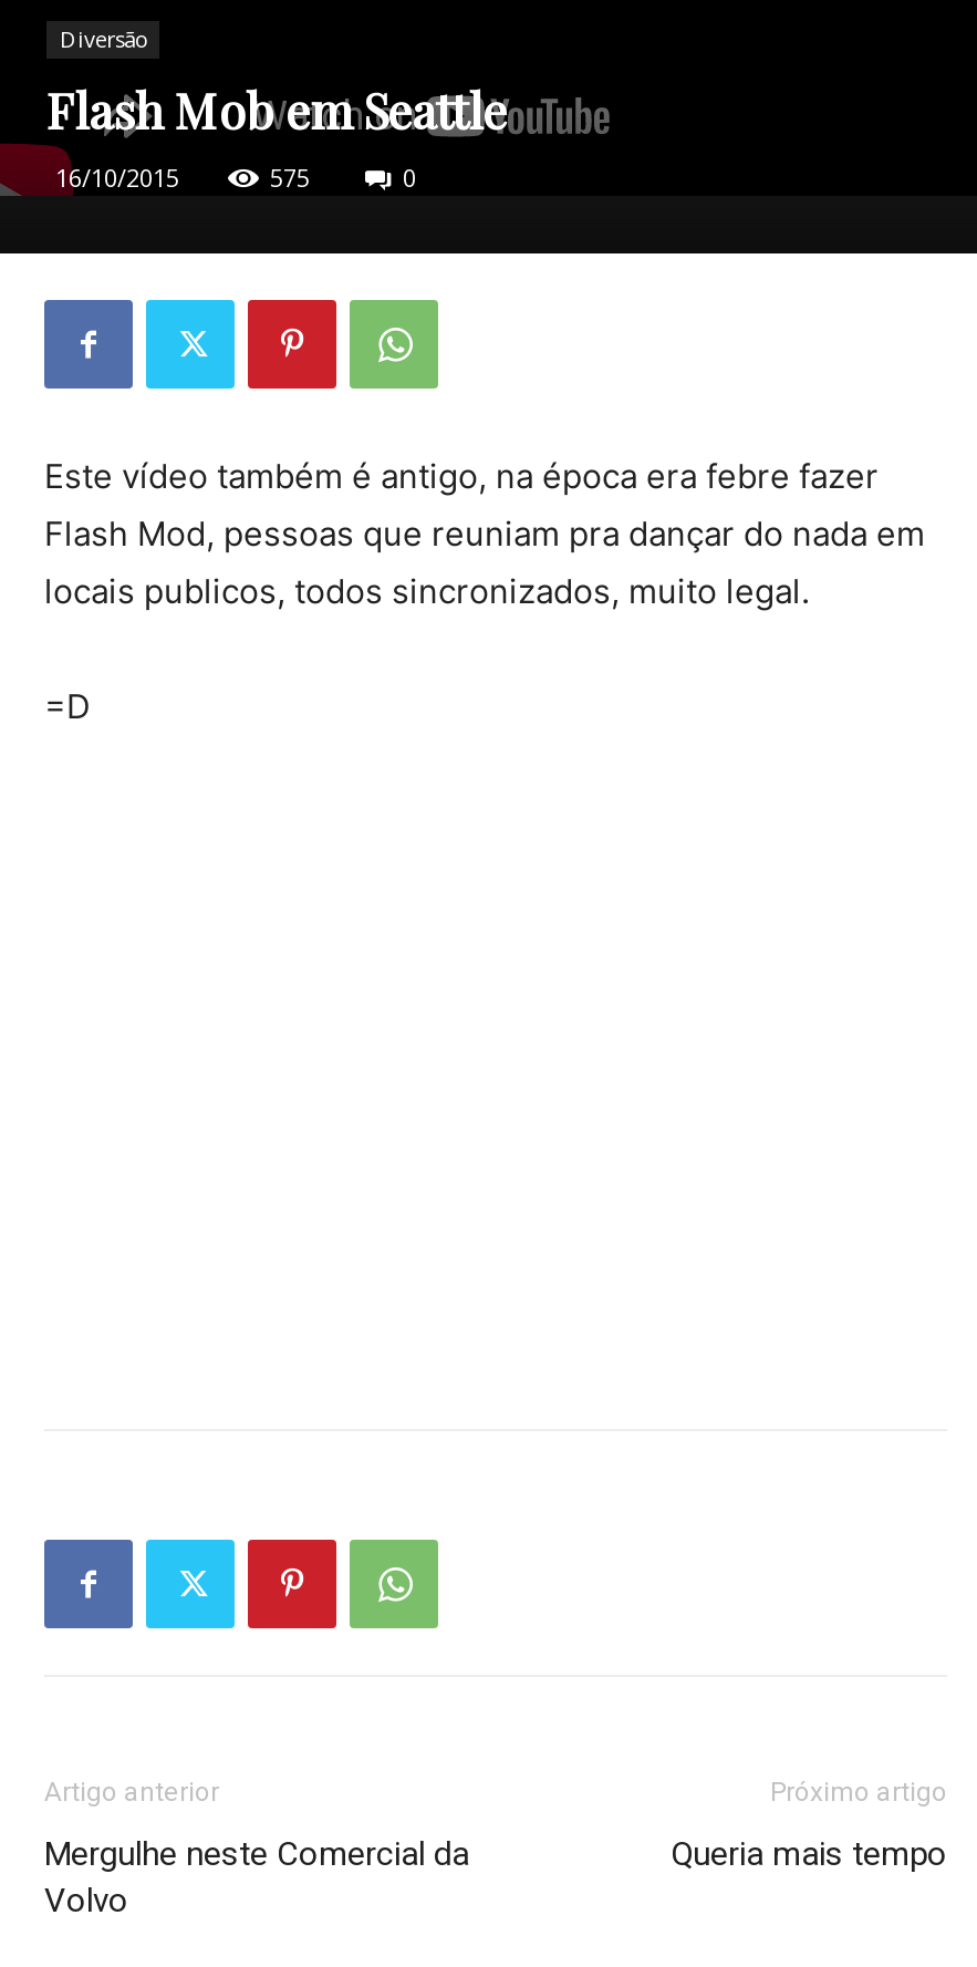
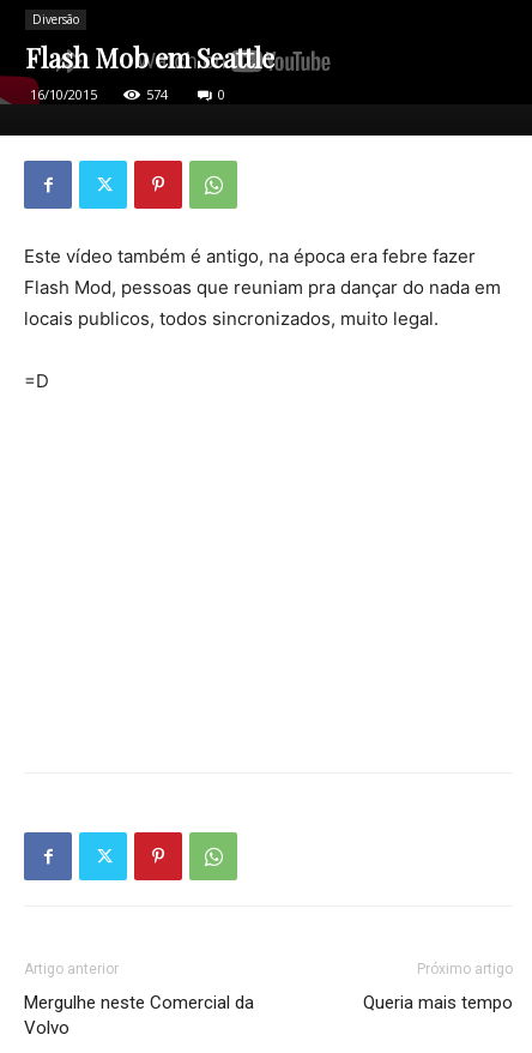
- 575
+ 574
